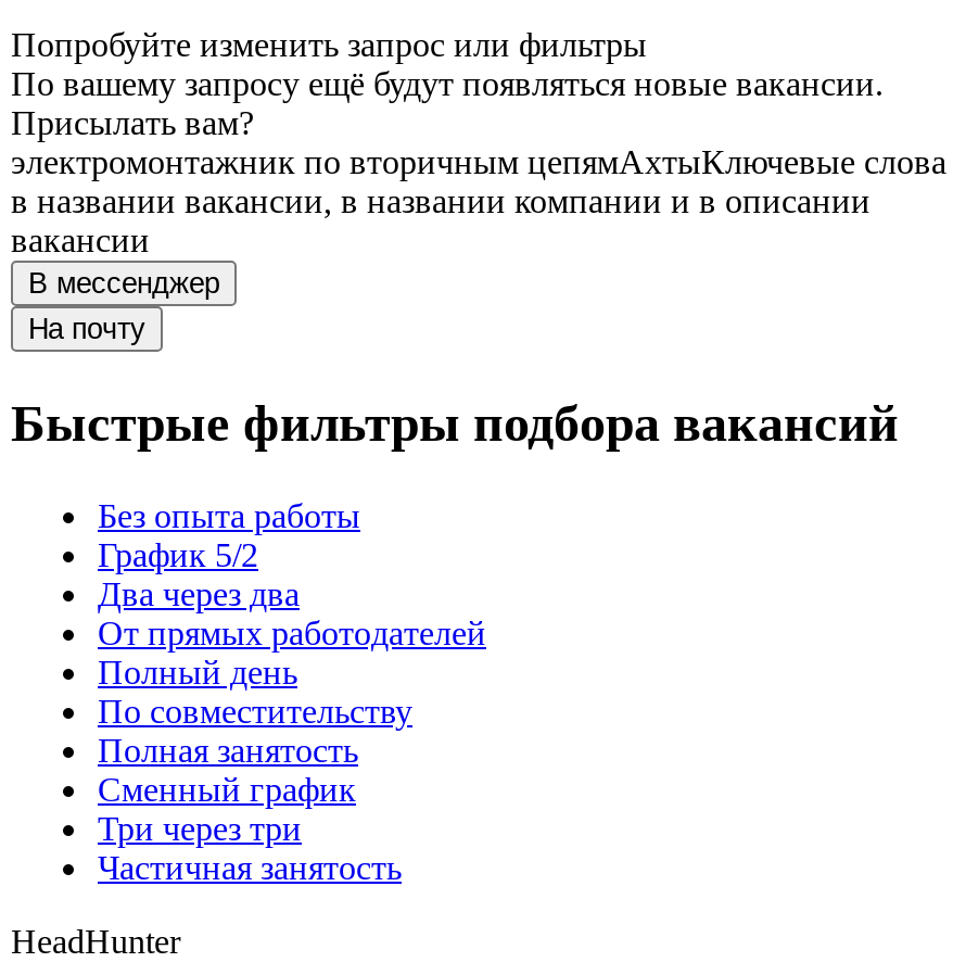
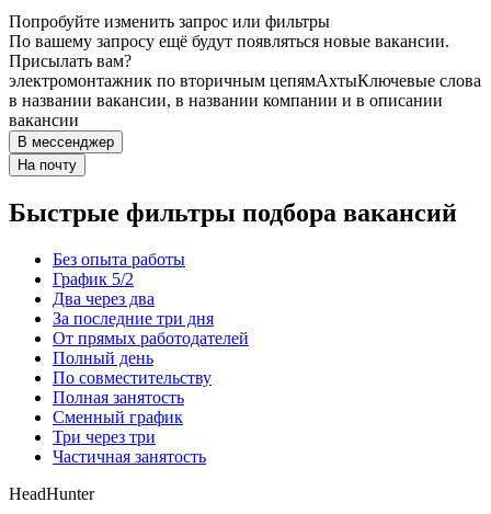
+ За последние три дня
